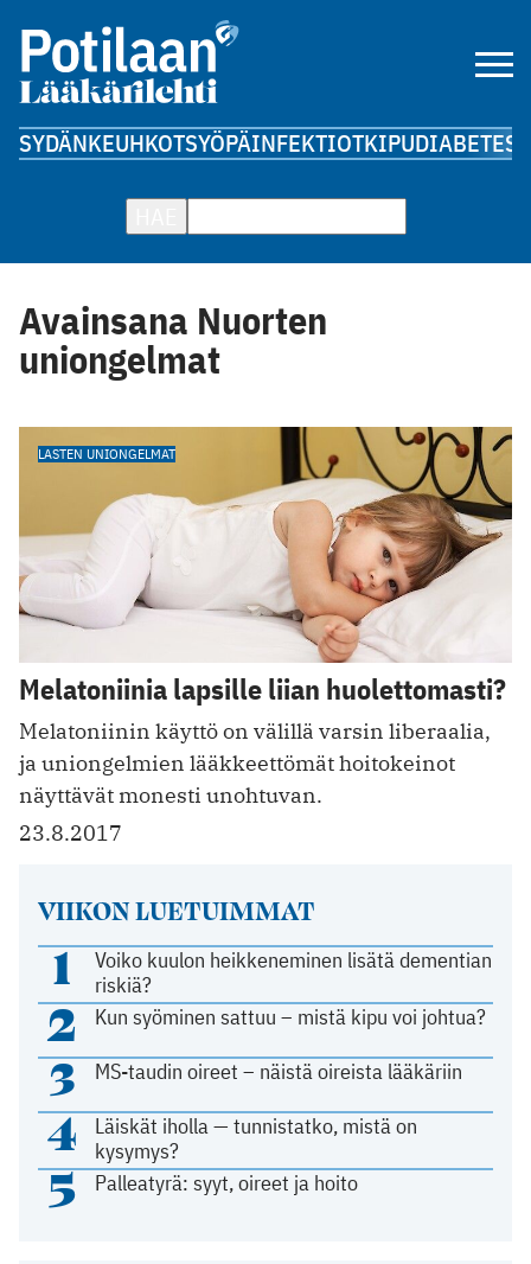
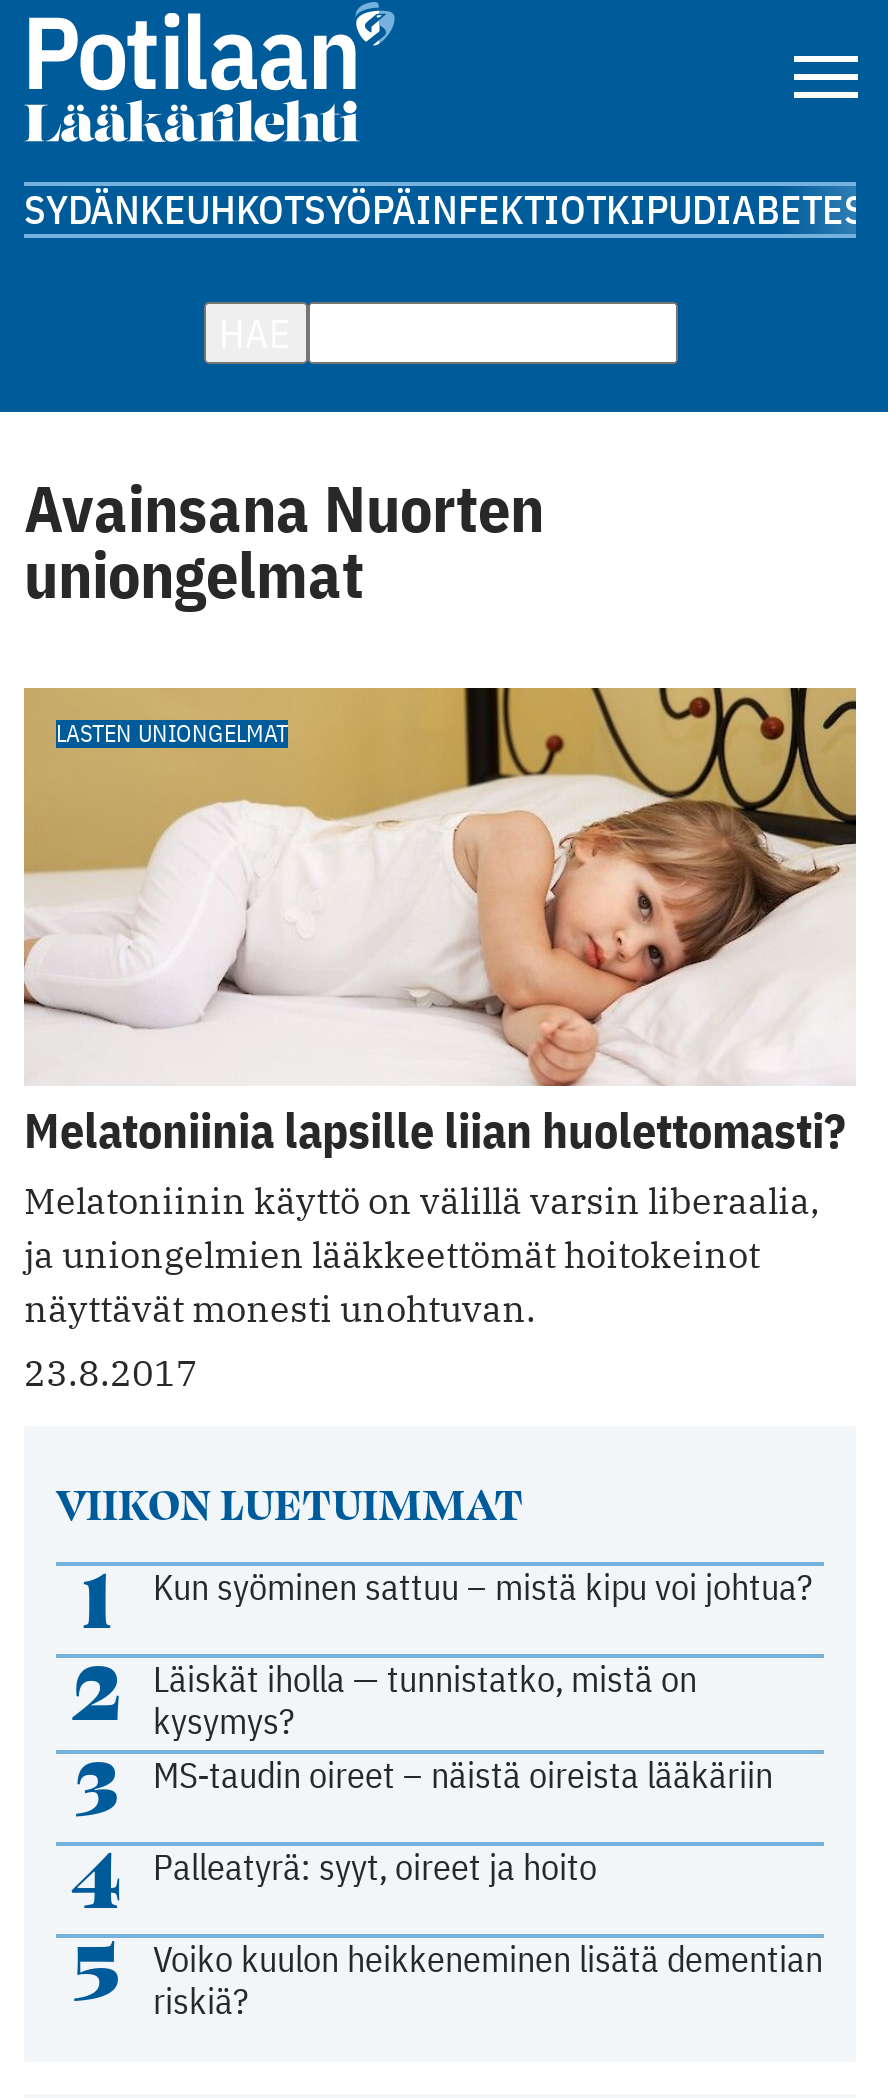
moved down: Voiko kuulon heikkeneminen lisätä dementian | riskiä?

moved up: Kun syöminen sattuu – mistä kipu voi johtua?

moved up: Läiskät iholla — tunnistatko, mistä on | kysymys?

moved up: Palleatyrä: syyt, oireet ja hoito
